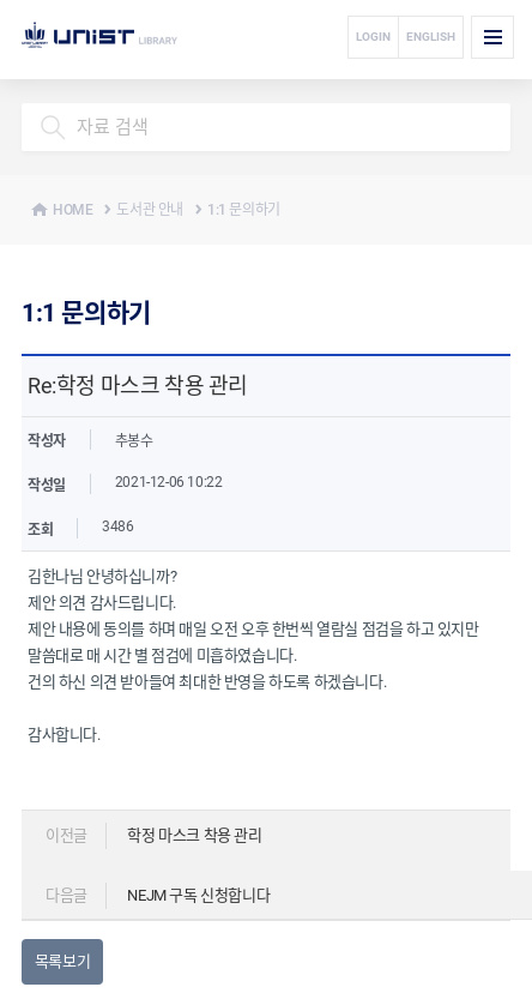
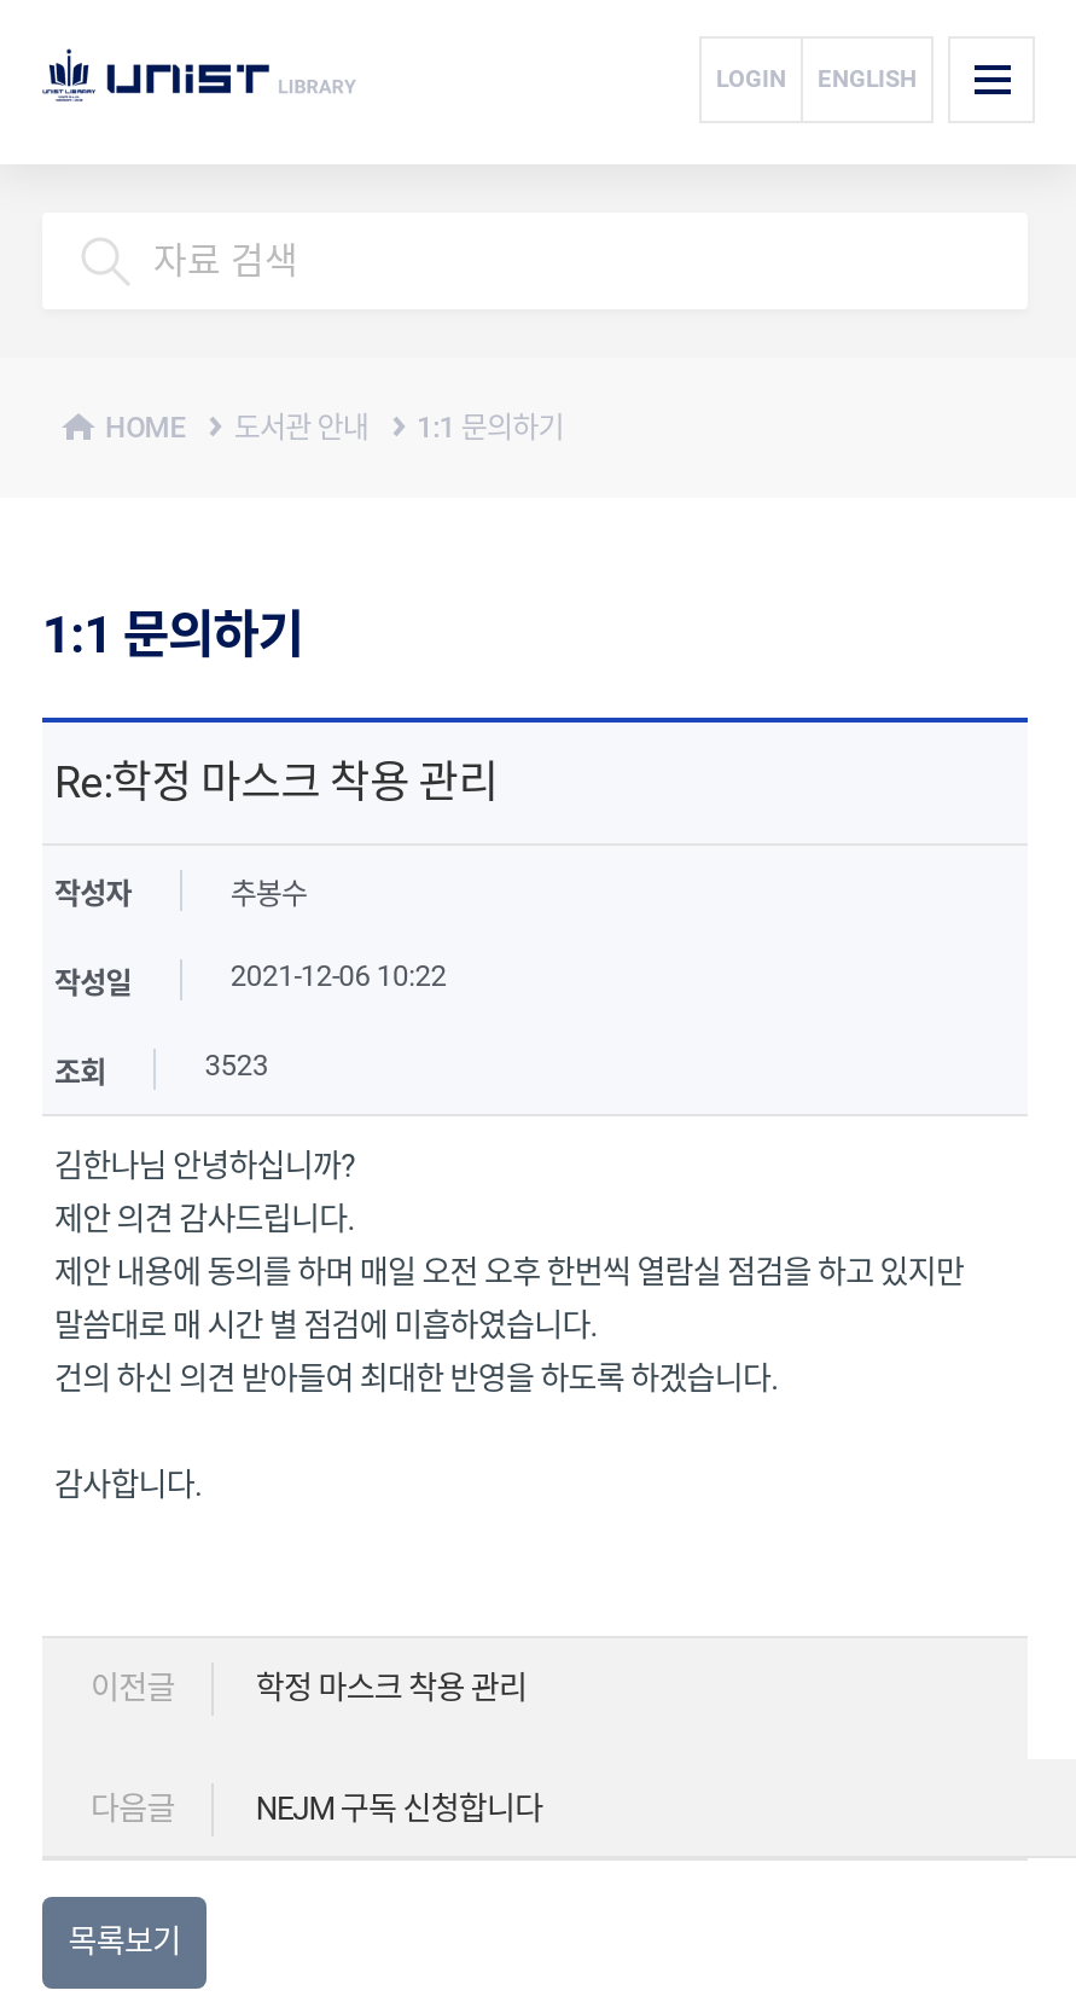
- 3486
+ 3523
